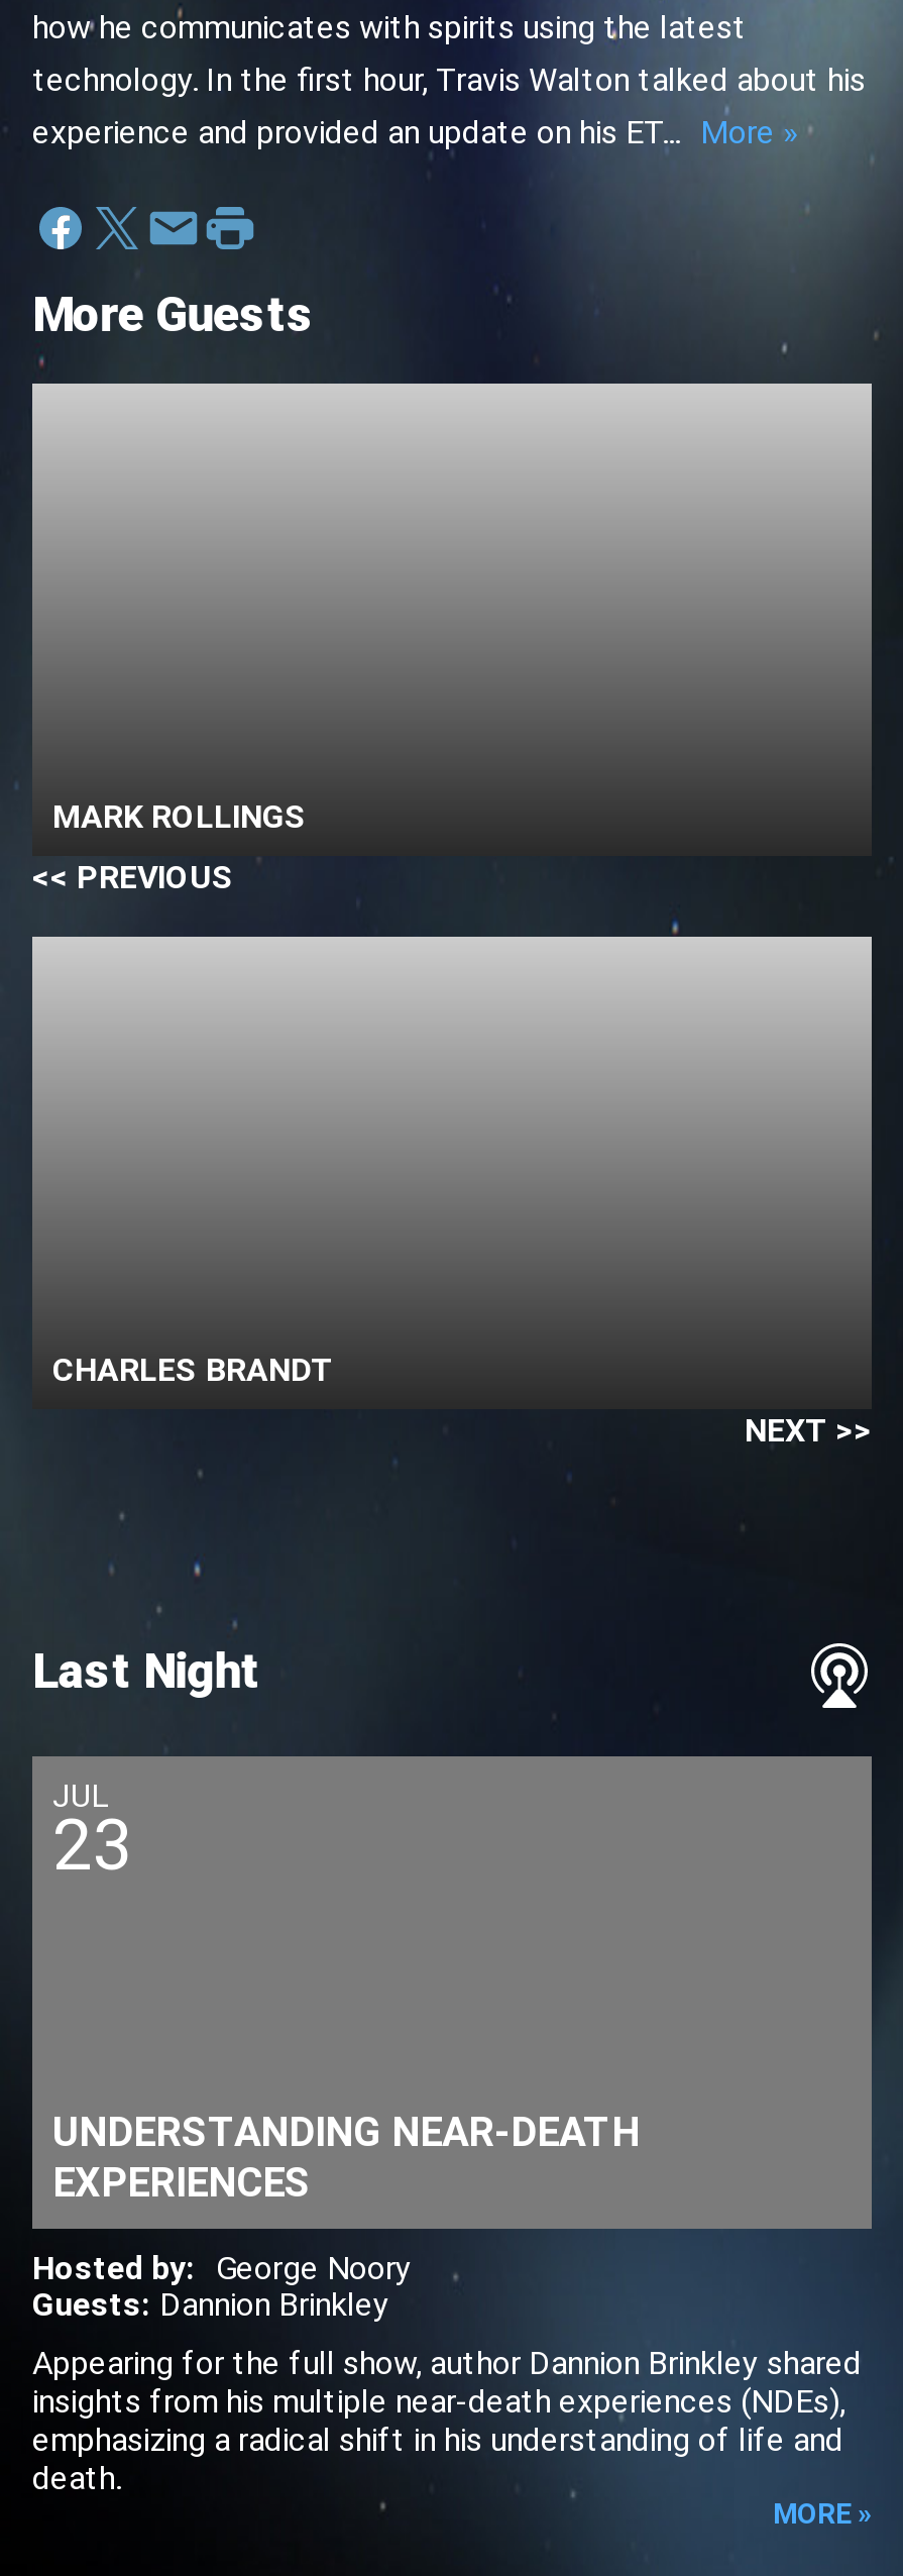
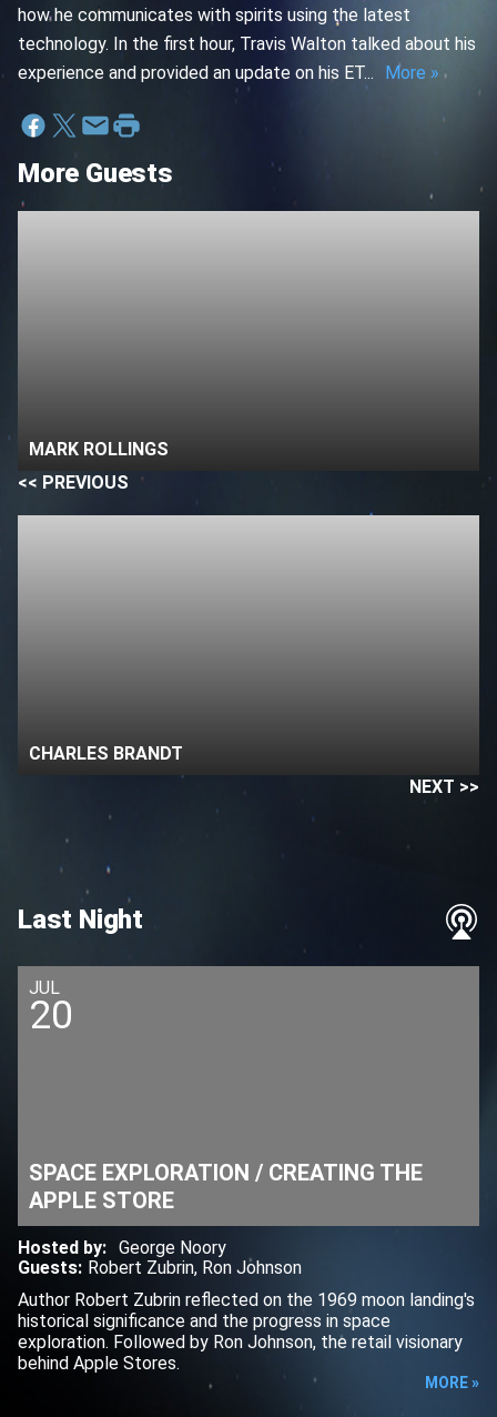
- 23
+ 20

- UNDERSTANDING NEAR-DEATH
- EXPERIENCES
+ SPACE EXPLORATION / CREATING THE
+ APPLE STORE

- Guests: Dannion Brinkley
+ Guests: Robert Zubrin, Ron Johnson

- Appearing for the full show, author Dannion Brinkley shared
- insights from his multiple near-death experiences (NDEs),
- emphasizing a radical shift in his understanding of life and
- death.
+ Author Robert Zubrin reflected on the 1969 moon landing's
+ historical significance and the progress in space
+ exploration. Followed by Ron Johnson, the retail visionary
+ behind Apple Stores.
